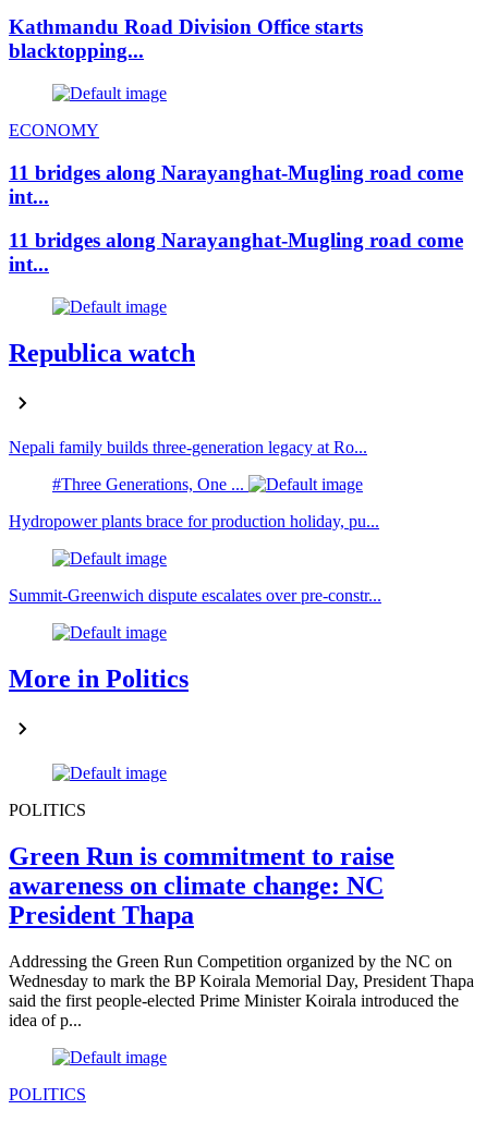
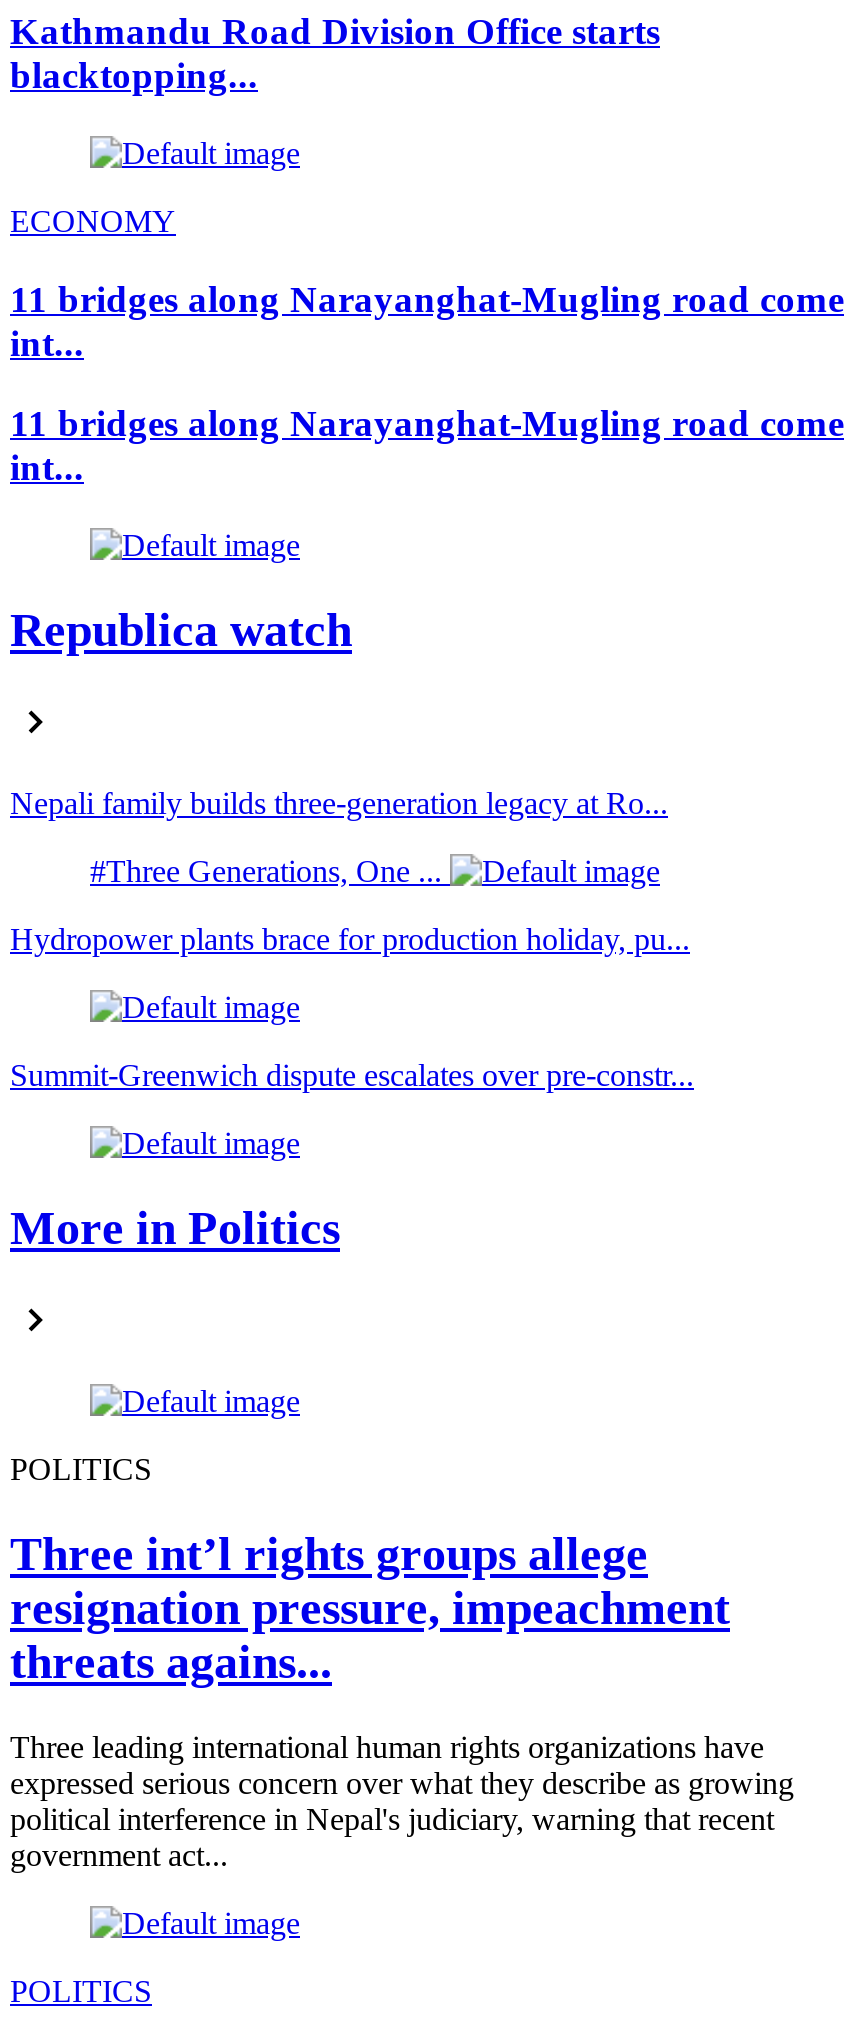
- Green Run is commitment to raise
- awareness on climate change: NC
- President Thapa
+ Three int’l rights groups allege
+ resignation pressure, impeachment
+ threats agains...

- Addressing the Green Run Competition organized by the NC on
- Wednesday to mark the BP Koirala Memorial Day, President Thapa
- said the first people-elected Prime Minister Koirala introduced the
- idea of p...
+ Three leading international human rights organizations have
+ expressed serious concern over what they describe as growing
+ political interference in Nepal's judiciary, warning that recent
+ government act...
